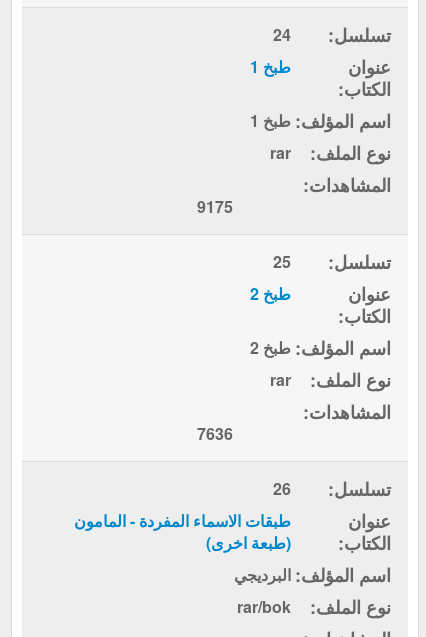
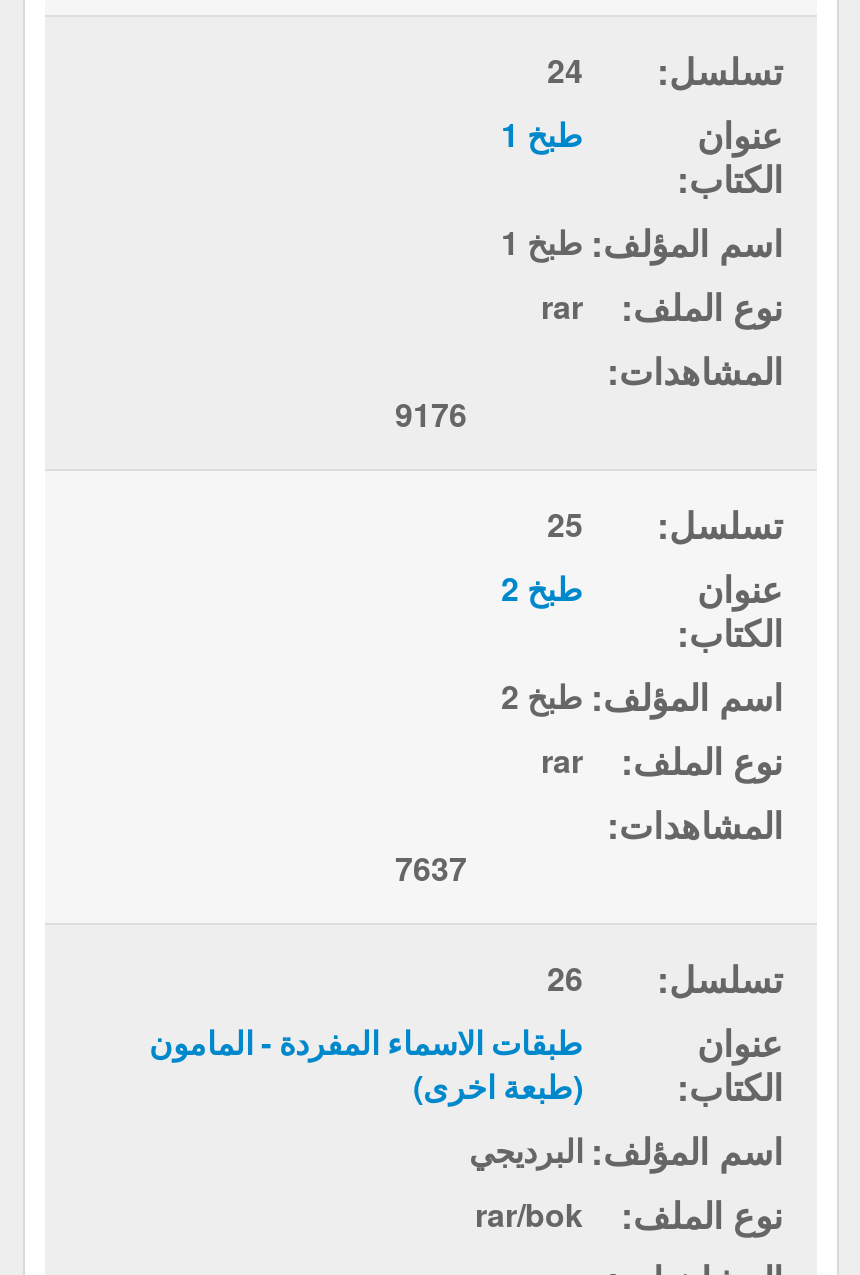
- 9175
+ 9176

- 7636
+ 7637
